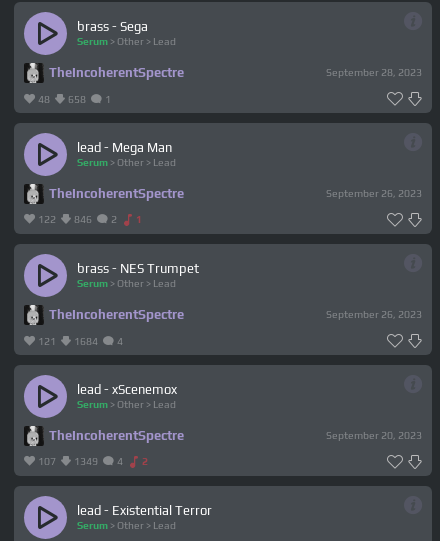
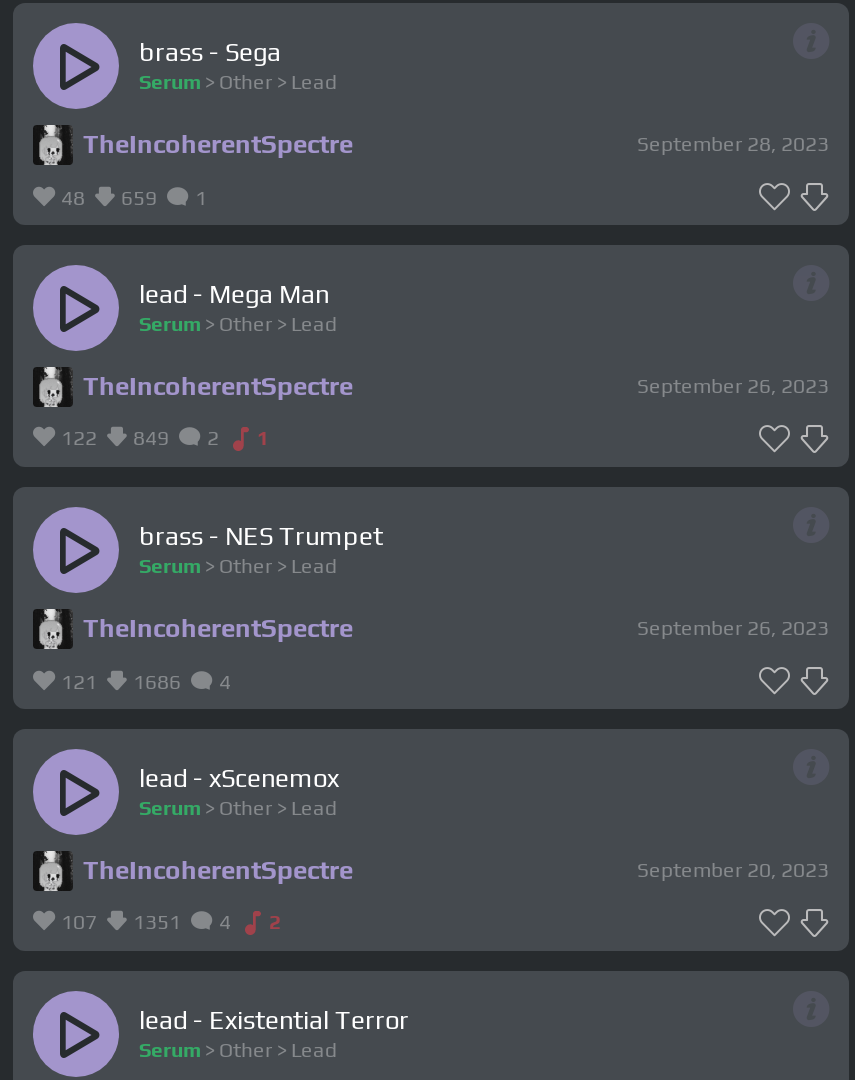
- 48 658 1
+ 48 659 1

- 846
+ 849

- 121 1684 4
+ 121 1686 4

- 1349
+ 1351
